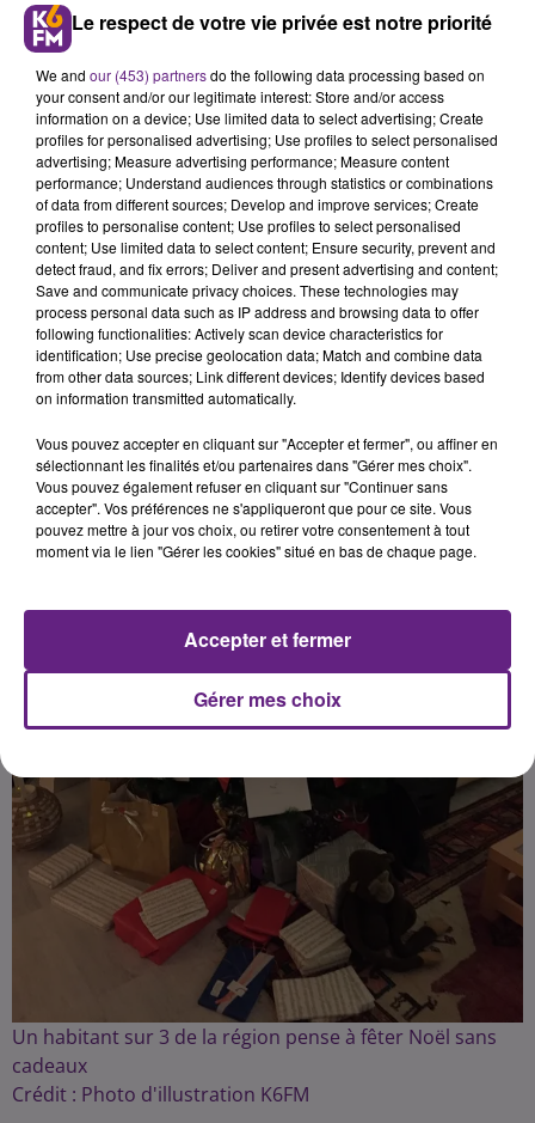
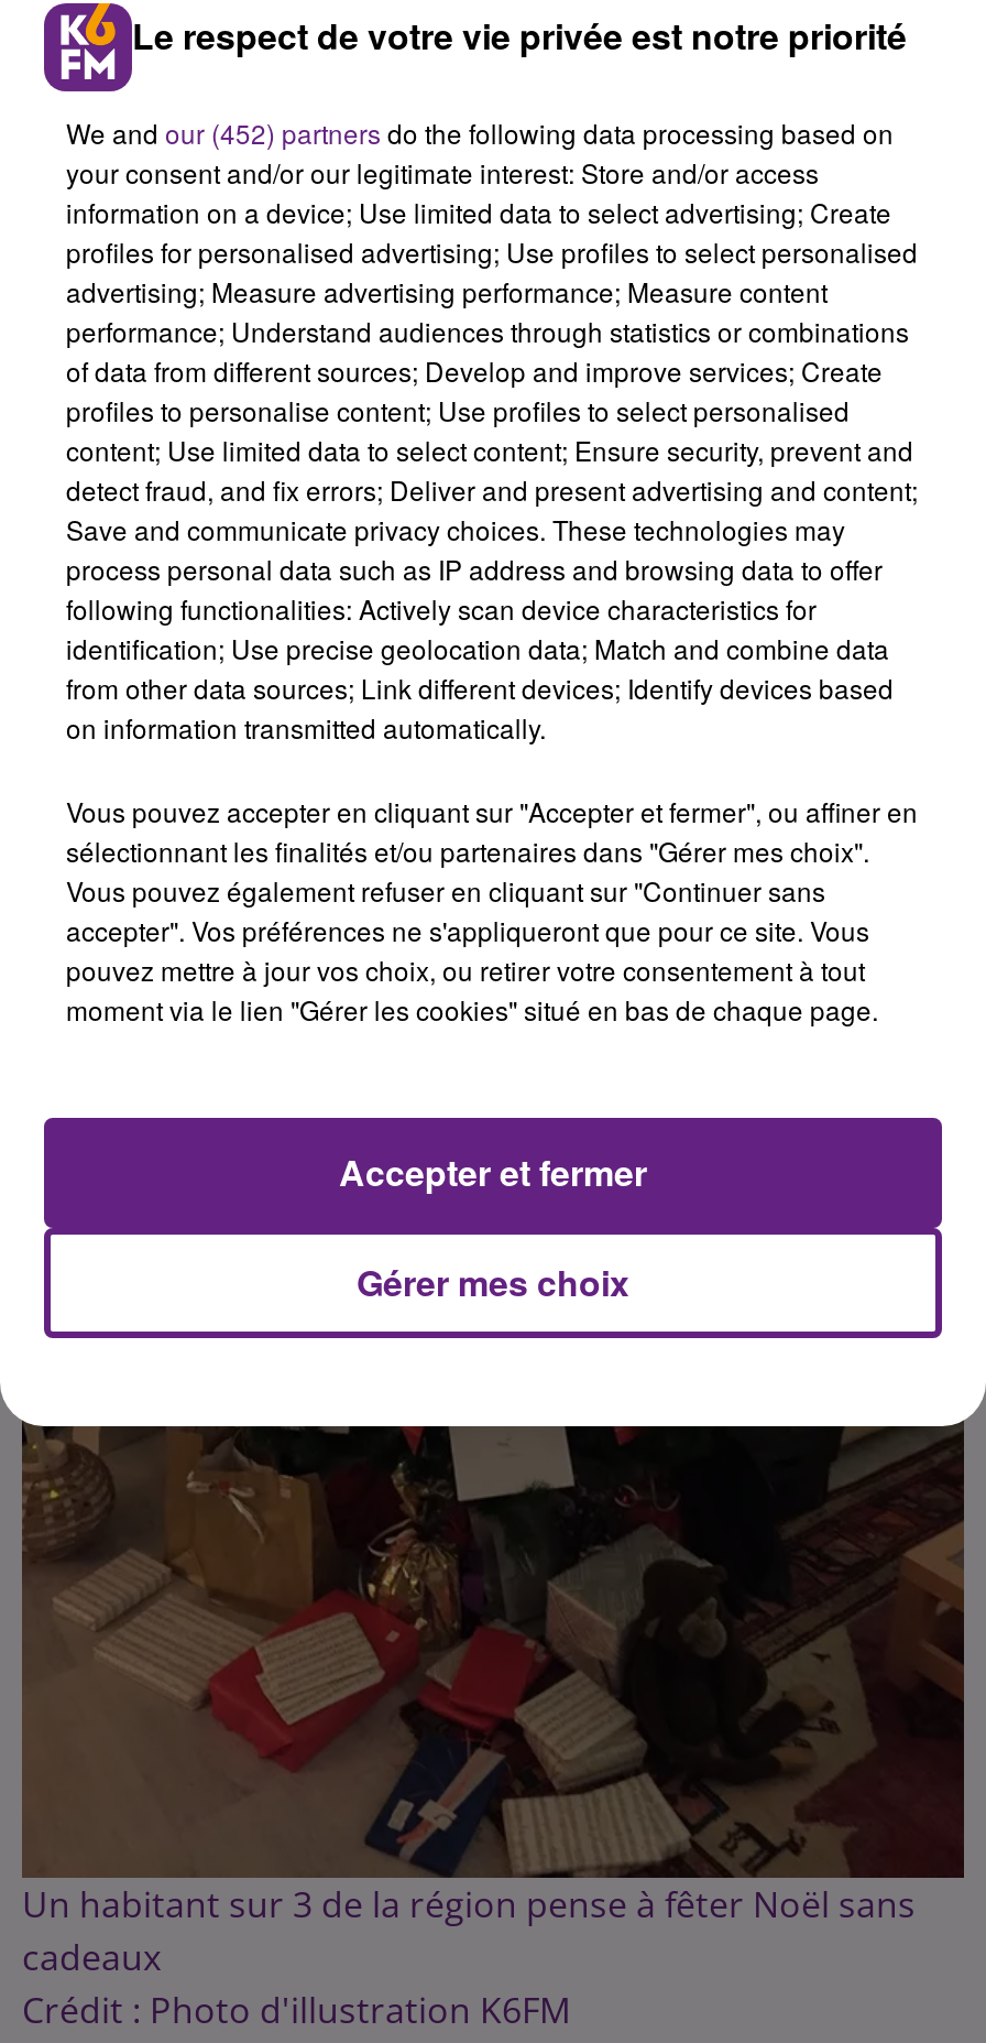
- We and our (453) partners do the following data processing based on
+ We and our (452) partners do the following data processing based on
